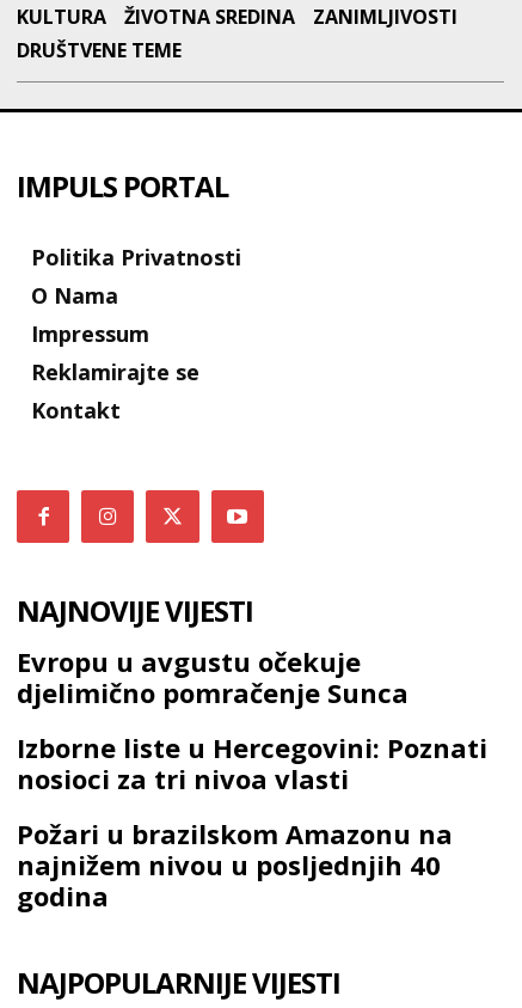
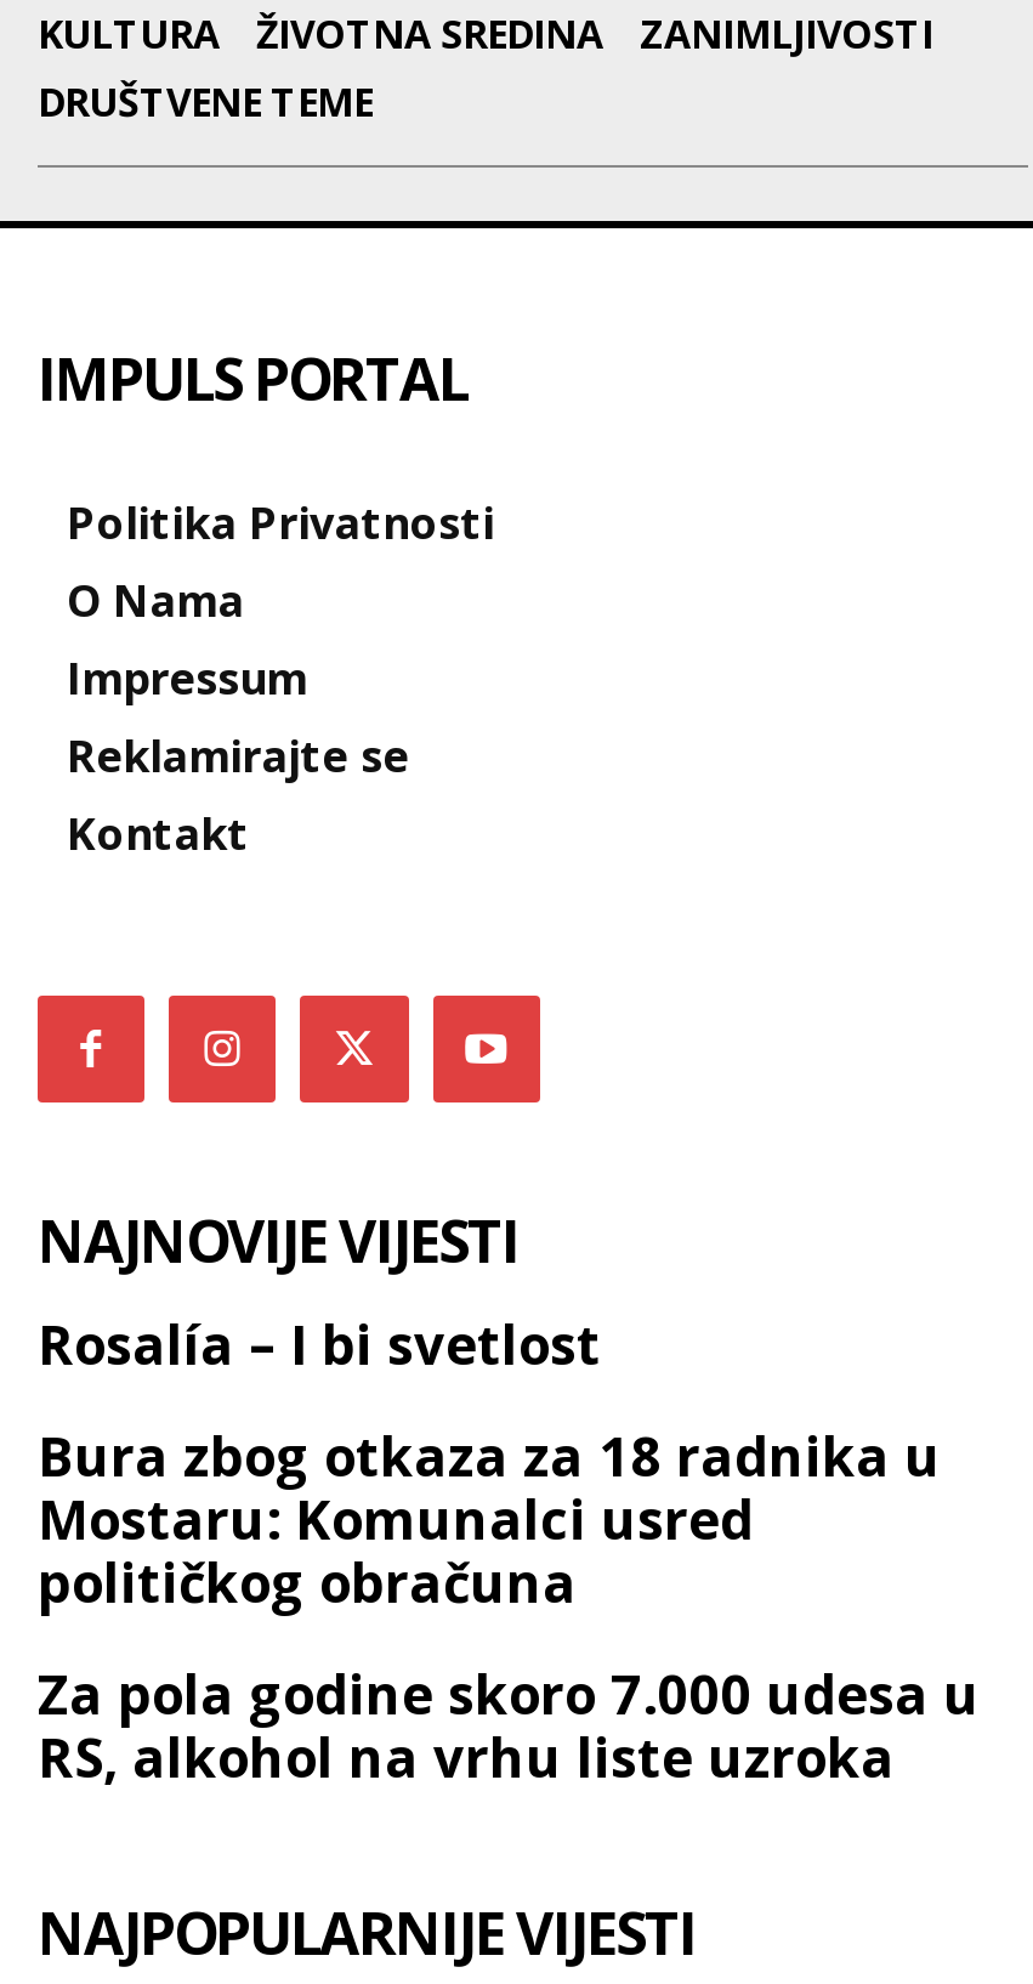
- Evropu u avgustu očekuje
- djelimično pomračenje Sunca
+ Rosalía – I bi svetlost

- Izborne liste u Hercegovini: Poznati
- nosioci za tri nivoa vlasti
+ Bura zbog otkaza za 18 radnika u
+ Mostaru: Komunalci usred
+ političkog obračuna

- Požari u brazilskom Amazonu na
- najnižem nivou u posljednjih 40
- godina
+ Za pola godine skoro 7.000 udesa u
+ RS, alkohol na vrhu liste uzroka
